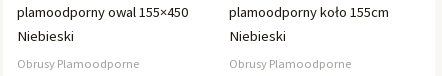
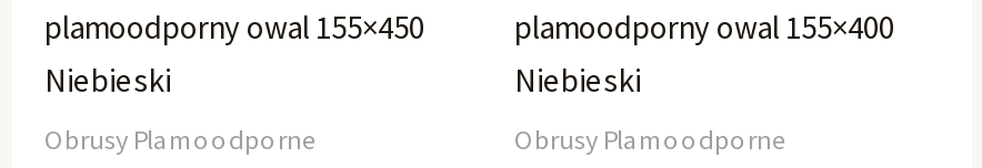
- plamoodporny koło 155cm
+ plamoodporny owal 155×400
